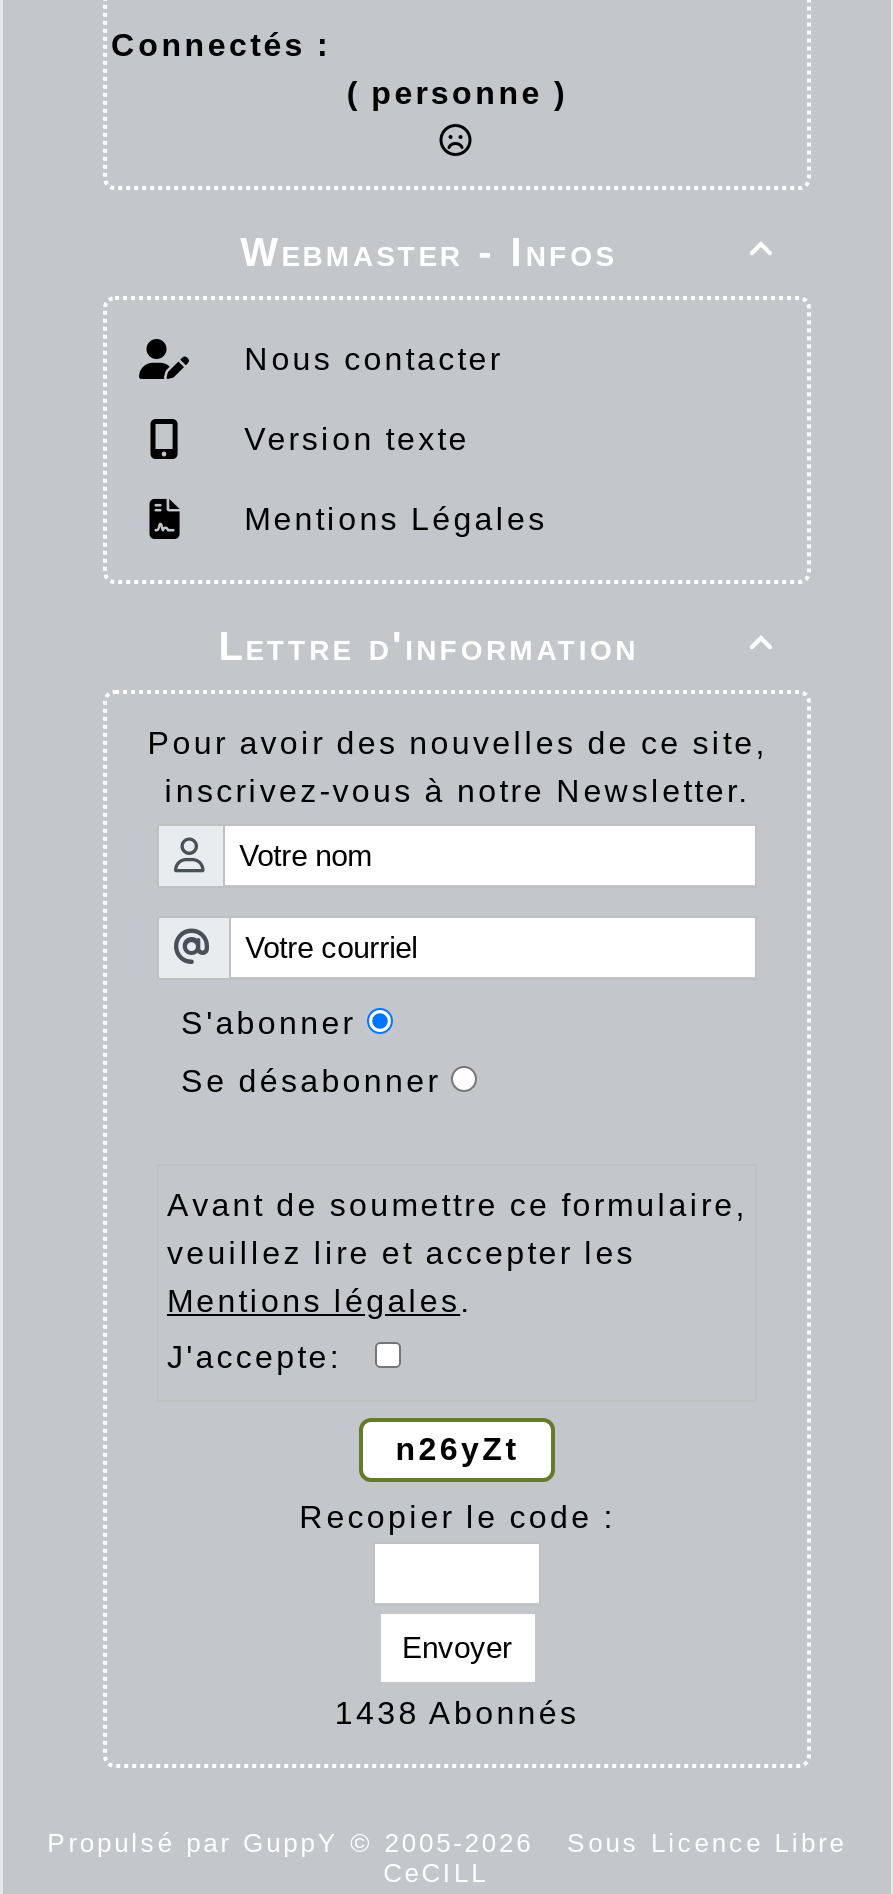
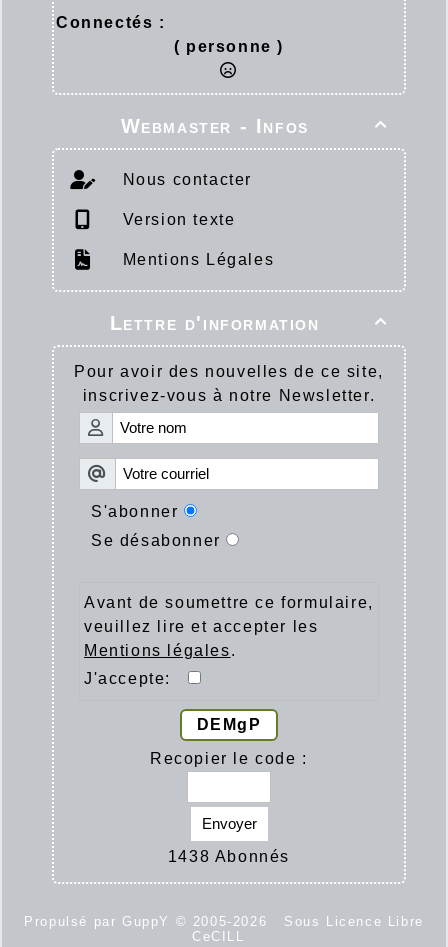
- n26yZt
+ DEMgP
